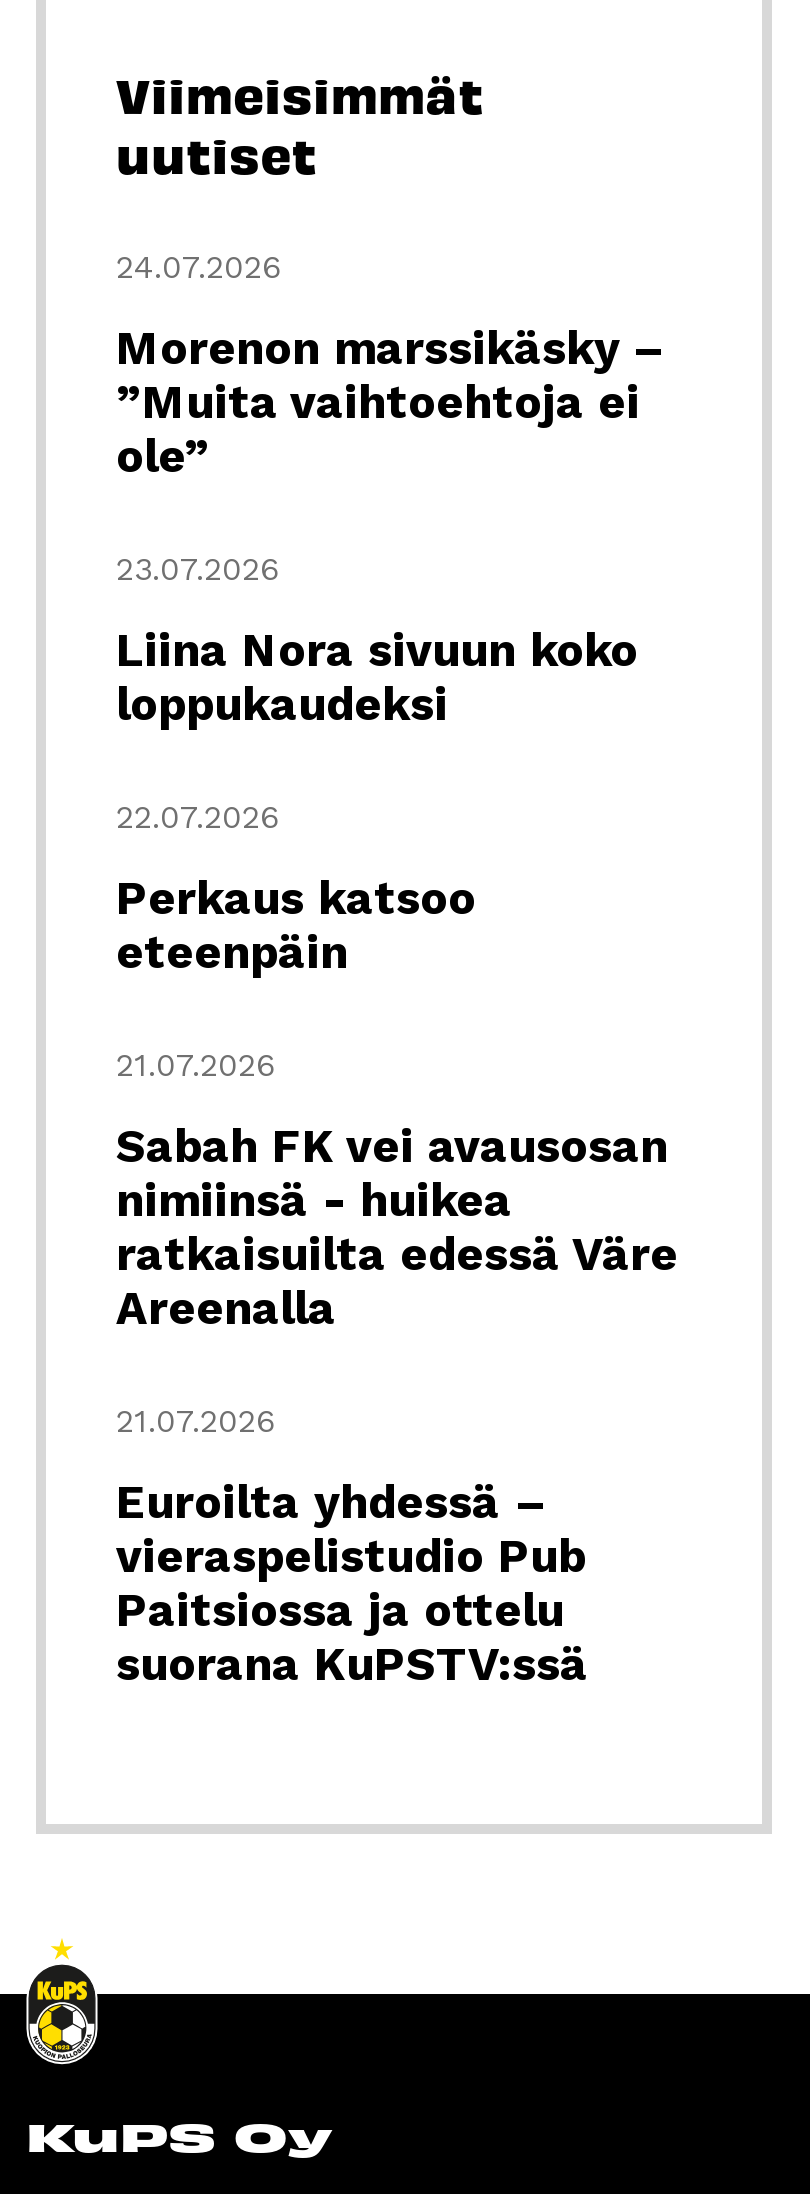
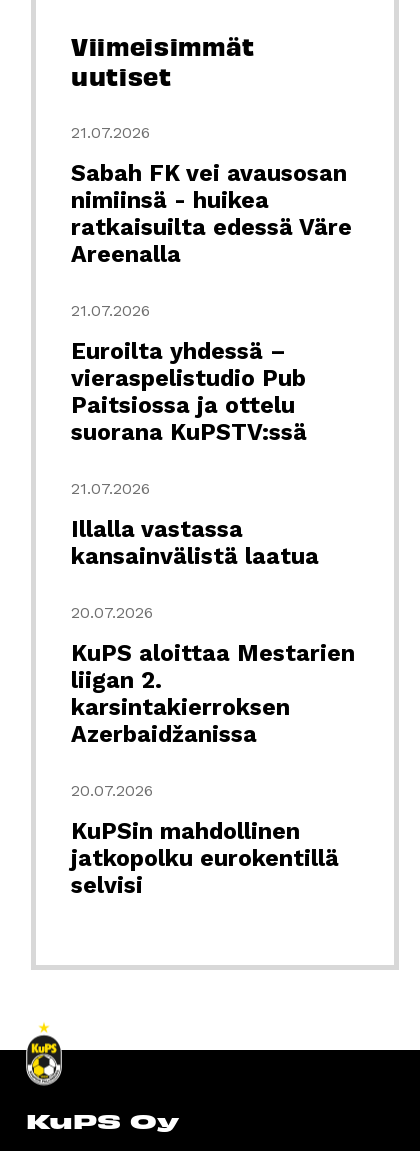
- 24.07.2026
- Morenon marssikäsky –
- ”Muita vaihtoehtoja ei
- ole”
- 23.07.2026
- Liina Nora sivuun koko
- loppukaudeksi
- 22.07.2026
- Perkaus katsoo
- eteenpäin

moved up: 21.07.2026 | Sabah FK vei avausosan | nimiinsä - huikea | ... | Paitsiossa ja ottelu | suorana KuPSTV:ssä

+ 21.07.2026
+ Illalla vastassa
+ kansainvälistä laatua
+ 20.07.2026
+ KuPS aloittaa Mestarien
+ liigan 2.
+ karsintakierroksen
+ Azerbaidžanissa
+ 20.07.2026
+ KuPSin mahdollinen
+ jatkopolku eurokentillä
+ selvisi
